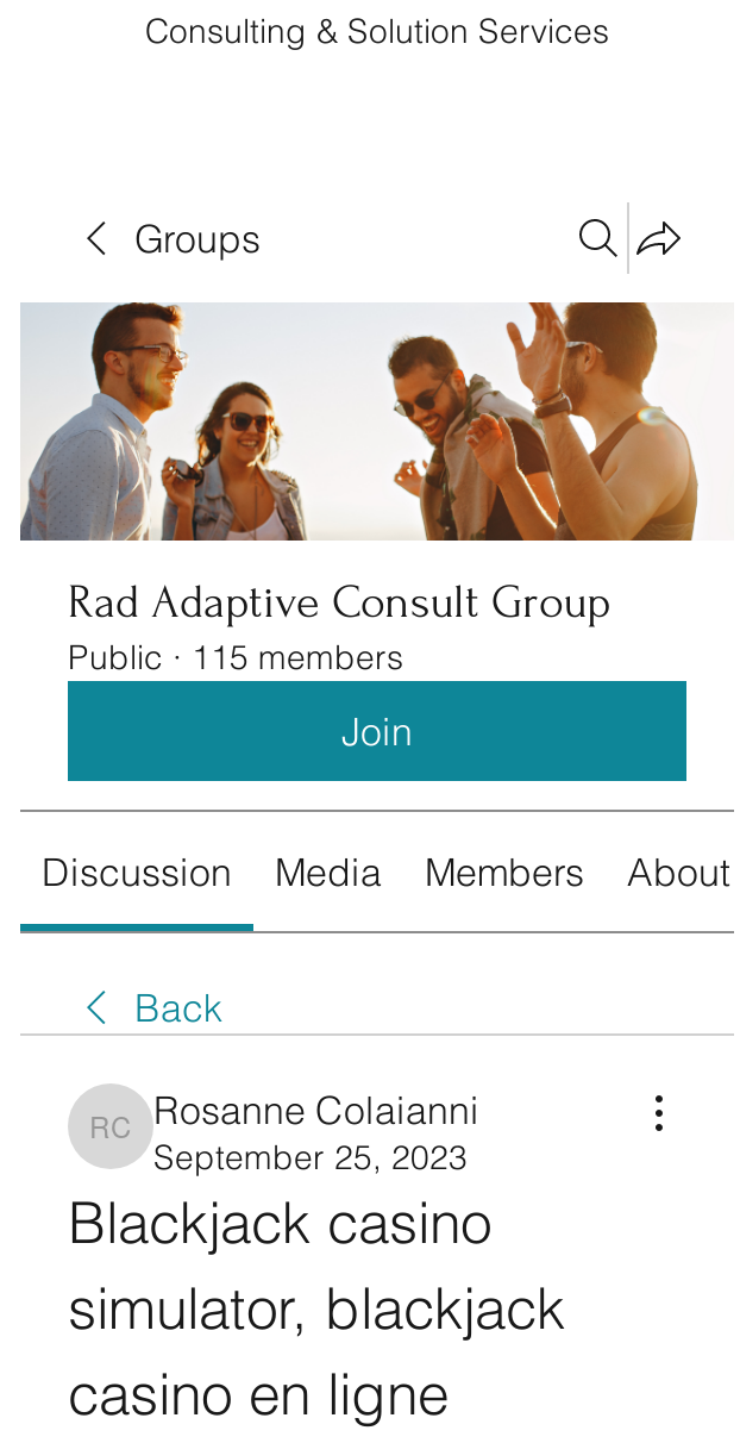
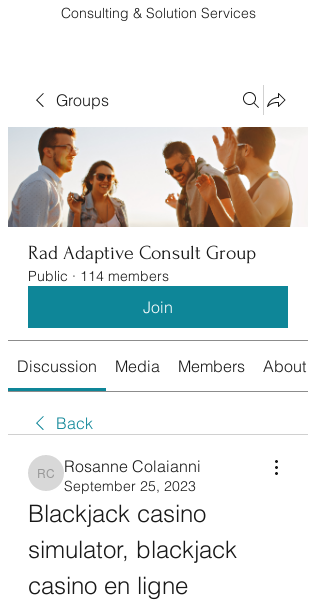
- Public · 115 members
+ Public · 114 members
